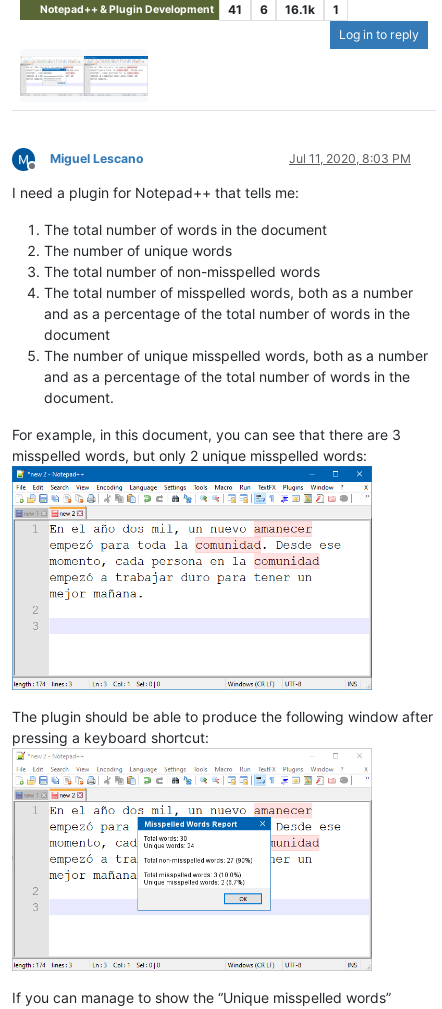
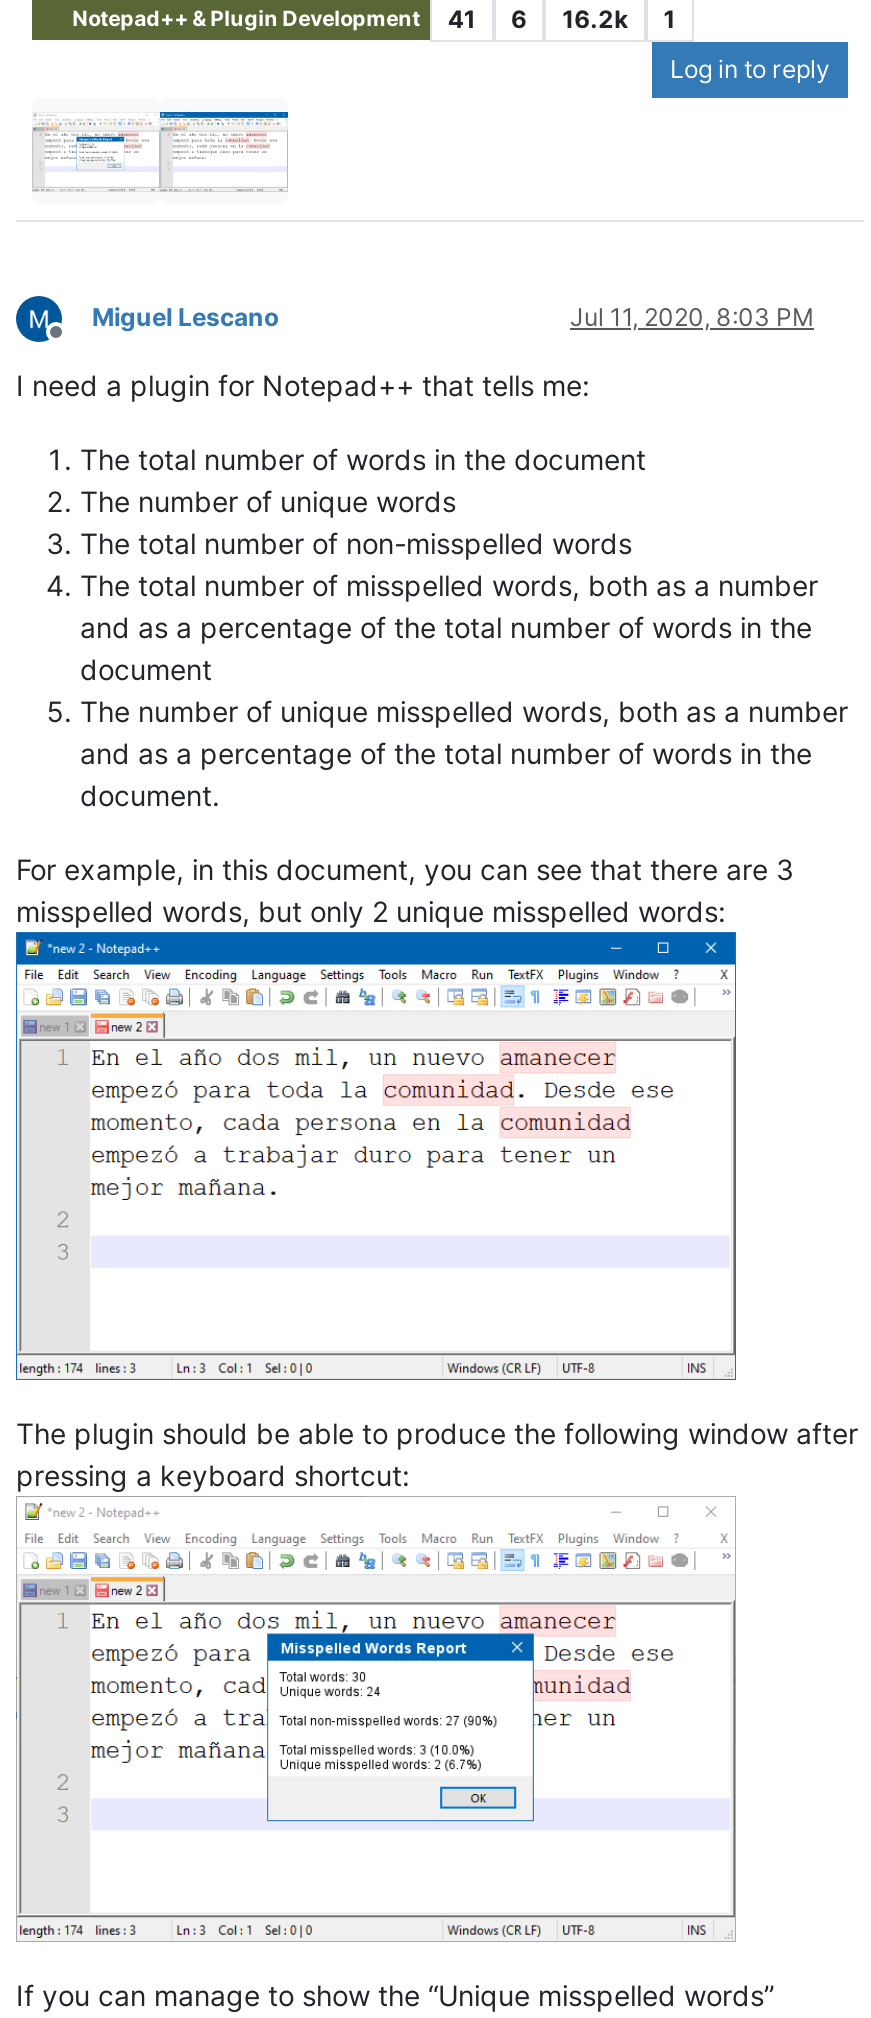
- Notepad++ & Plugin Development 41 6 16.1k 1
+ Notepad++ & Plugin Development 41 6 16.2k 1
